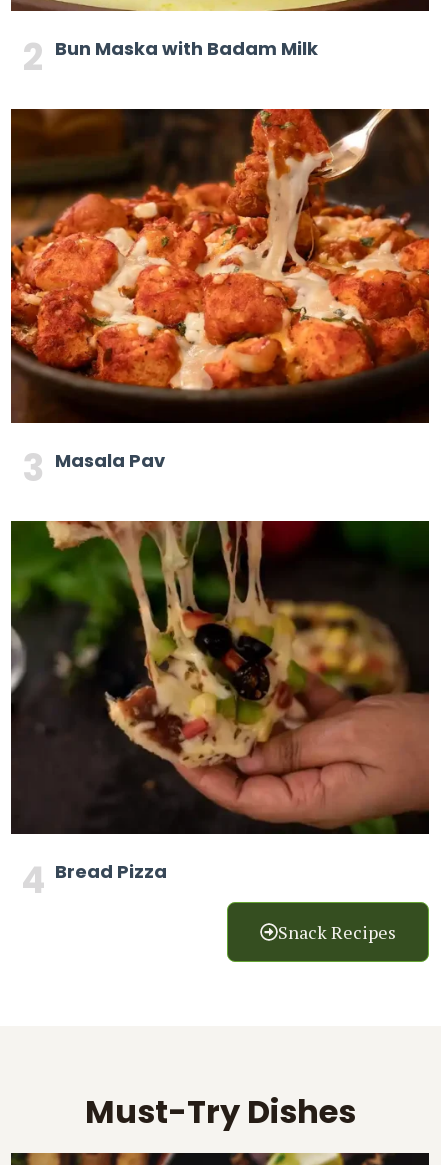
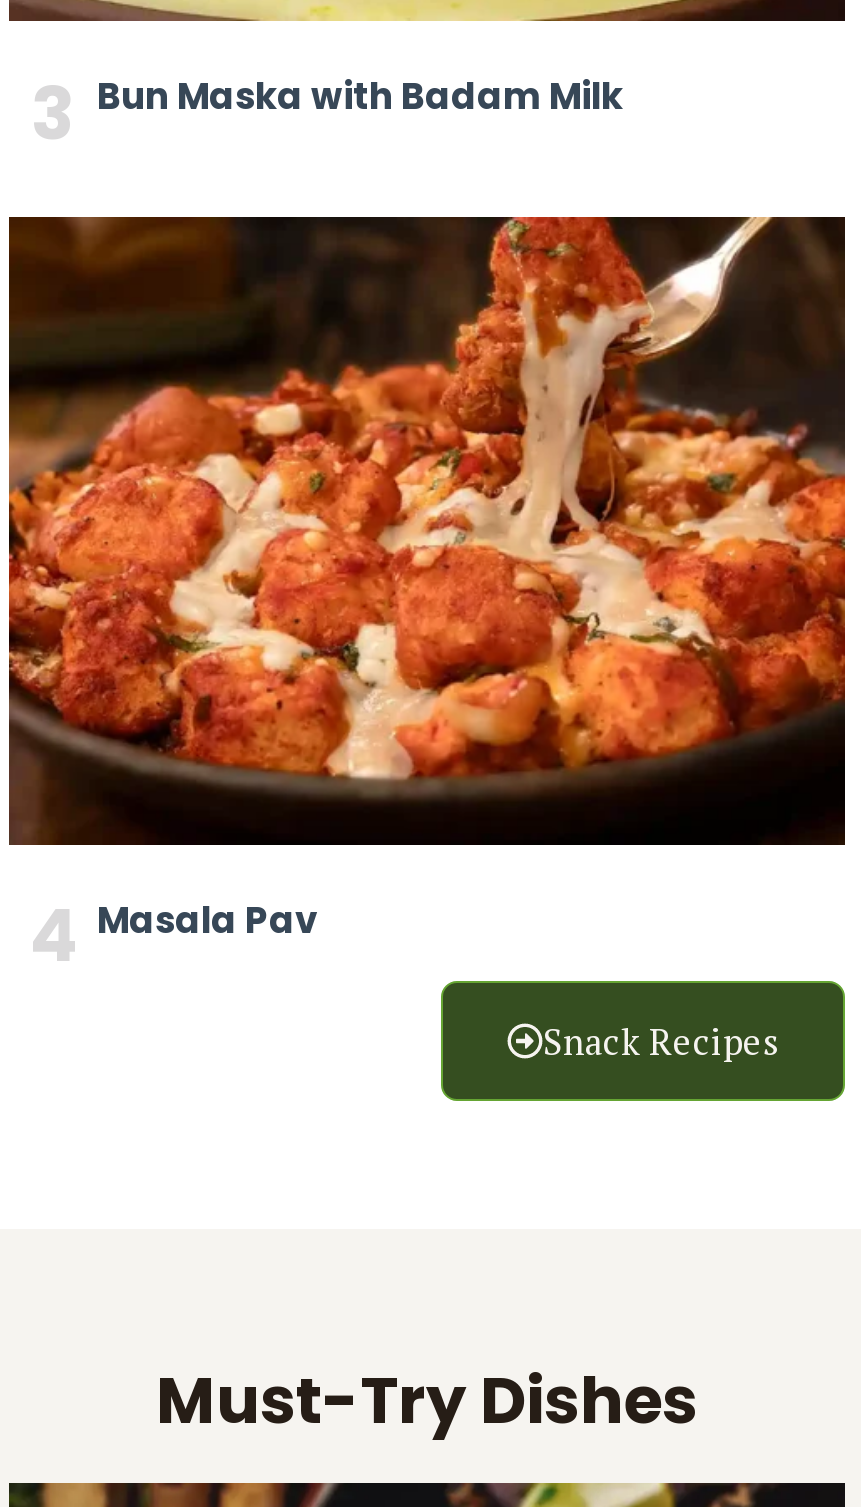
- [image]
- Bread Pizza
